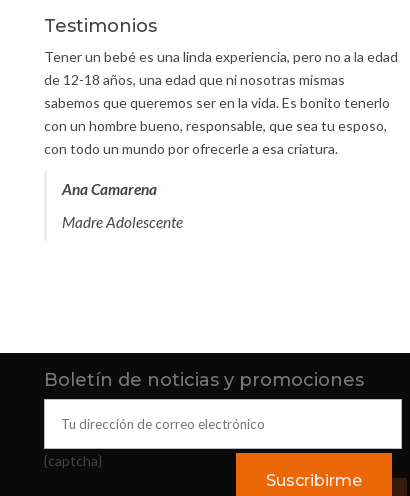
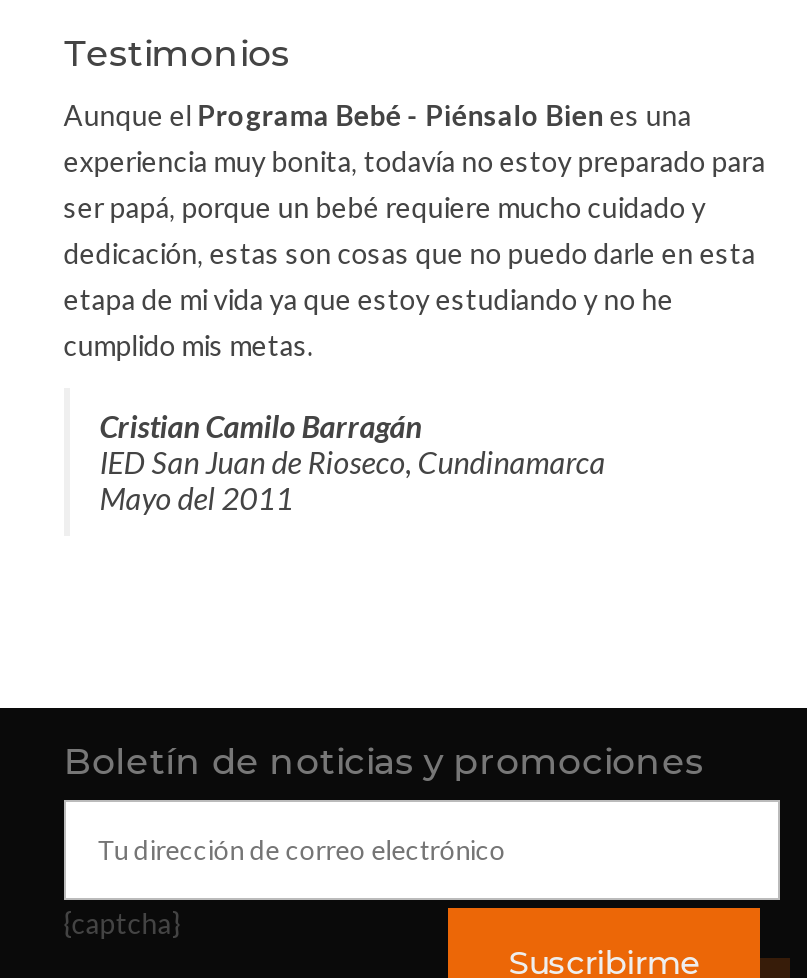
- Tener un bebé es una linda experiencia, pero no a la edad
- de 12-18 años, una edad que ni nosotras mismas
- sabemos que queremos ser en la vida. Es bonito tenerlo
- con un hombre bueno, responsable, que sea tu esposo,
- con todo un mundo por ofrecerle a esa criatura.
- Ana Camarena
- Madre Adolescente
+ Aunque el Programa Bebé - Piénsalo Bien es una
+ experiencia muy bonita, todavía no estoy preparado para
+ ser papá, porque un bebé requiere mucho cuidado y
+ dedicación, estas son cosas que no puedo darle en esta
+ etapa de mi vida ya que estoy estudiando y no he
+ cumplido mis metas.
+ Cristian Camilo Barragán
+ IED San Juan de Rioseco, Cundinamarca
+ Mayo del 2011
